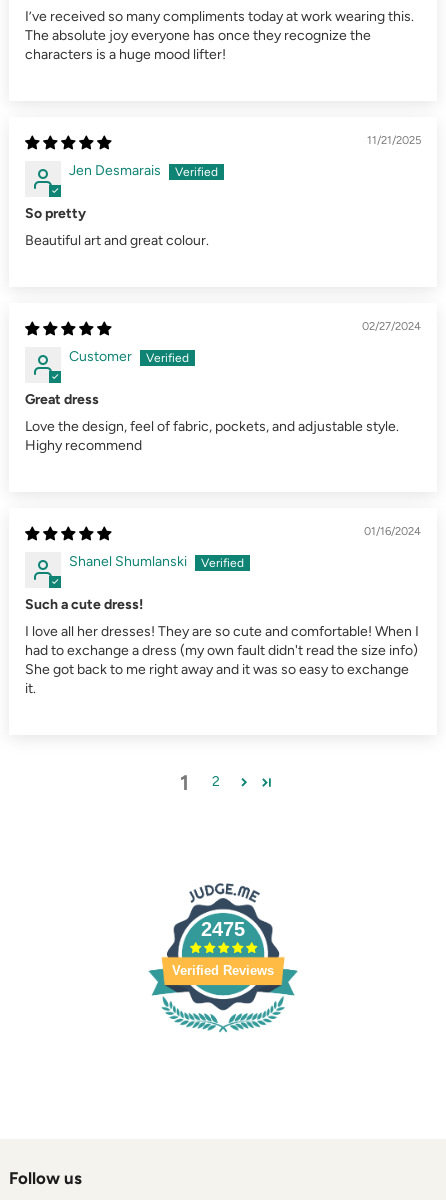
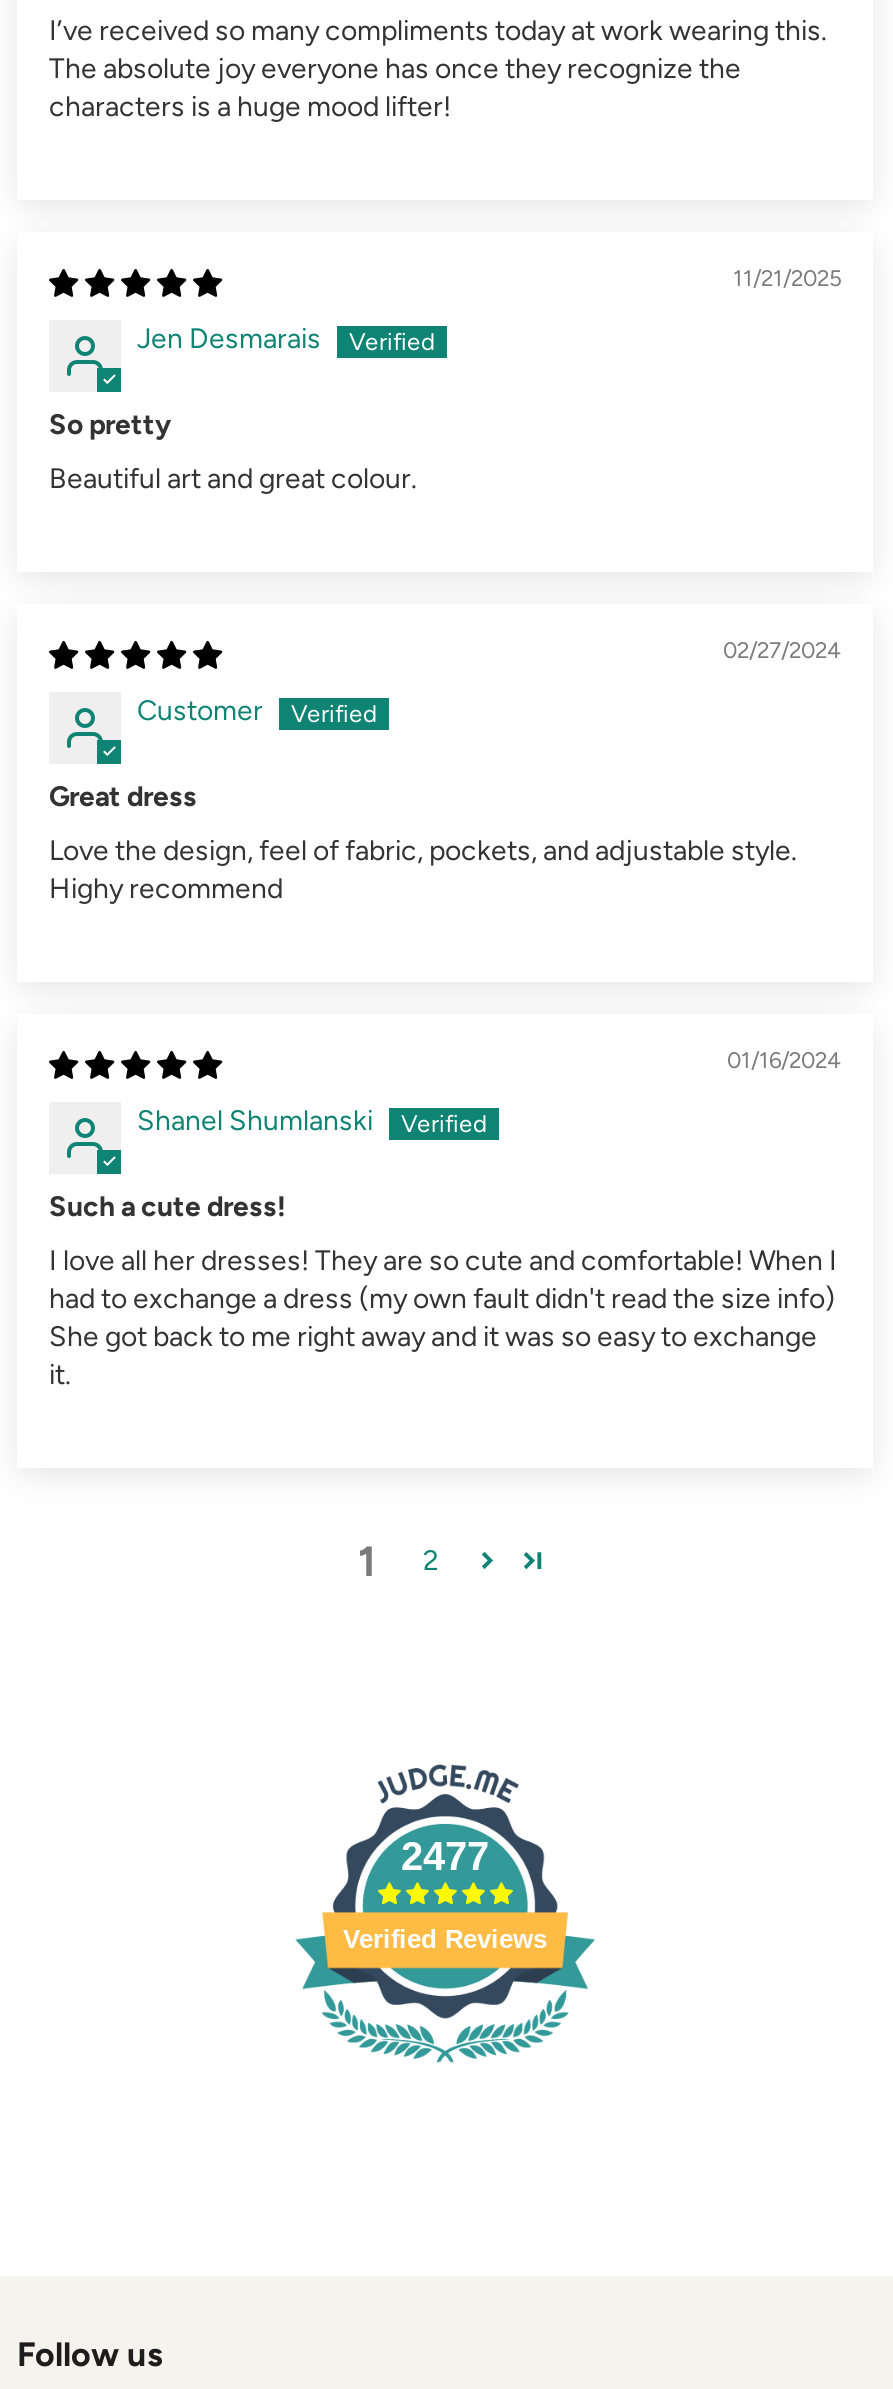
- 2475
+ 2477
